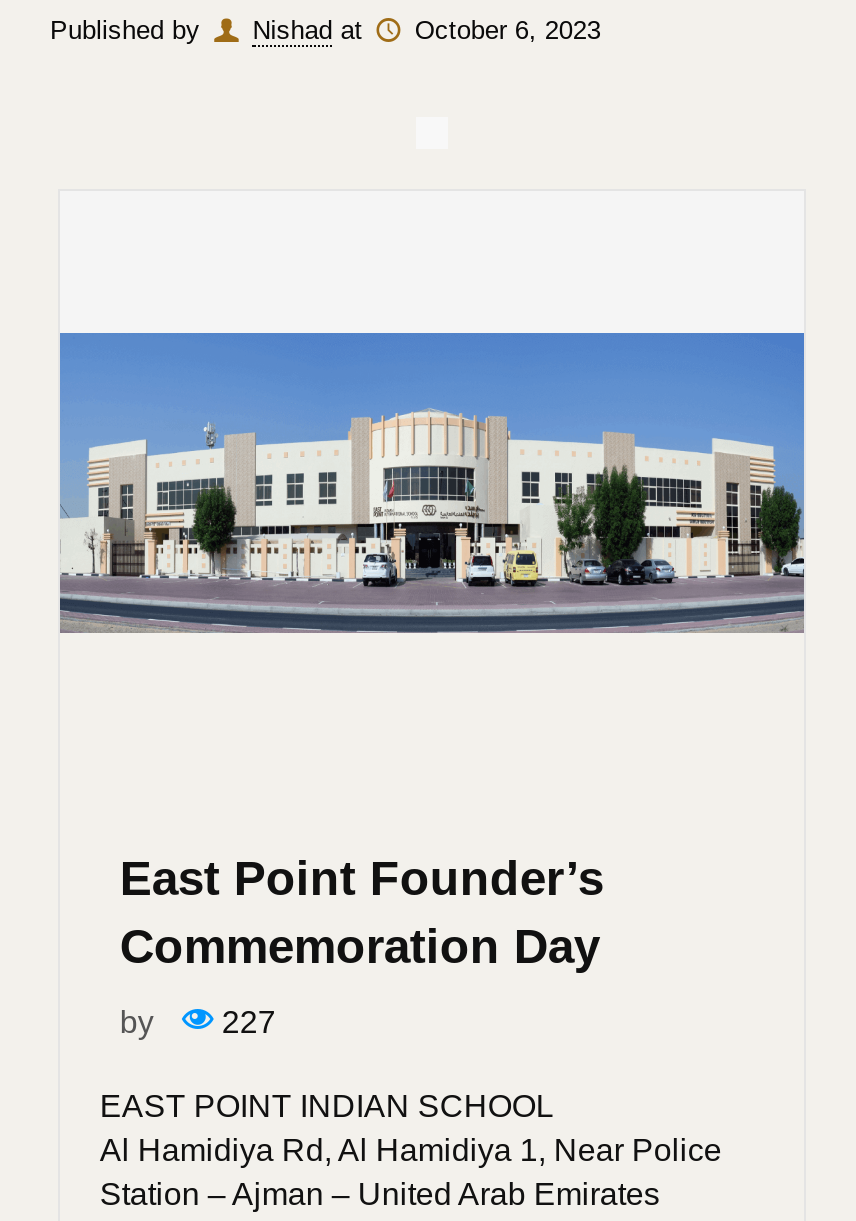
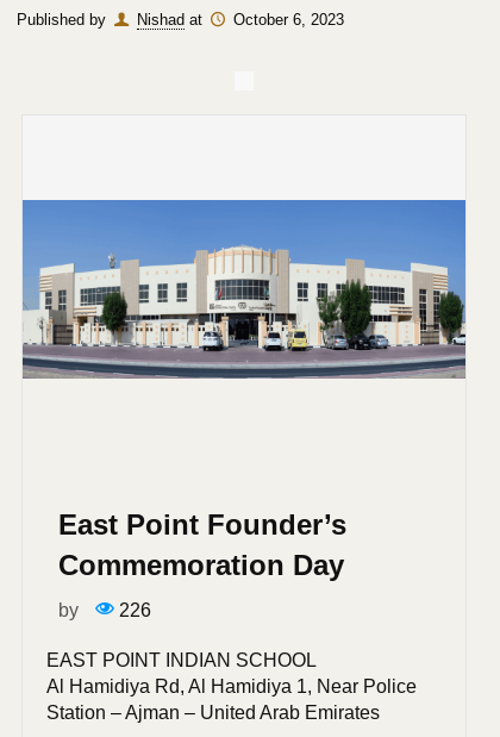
- by 227
+ by 226
